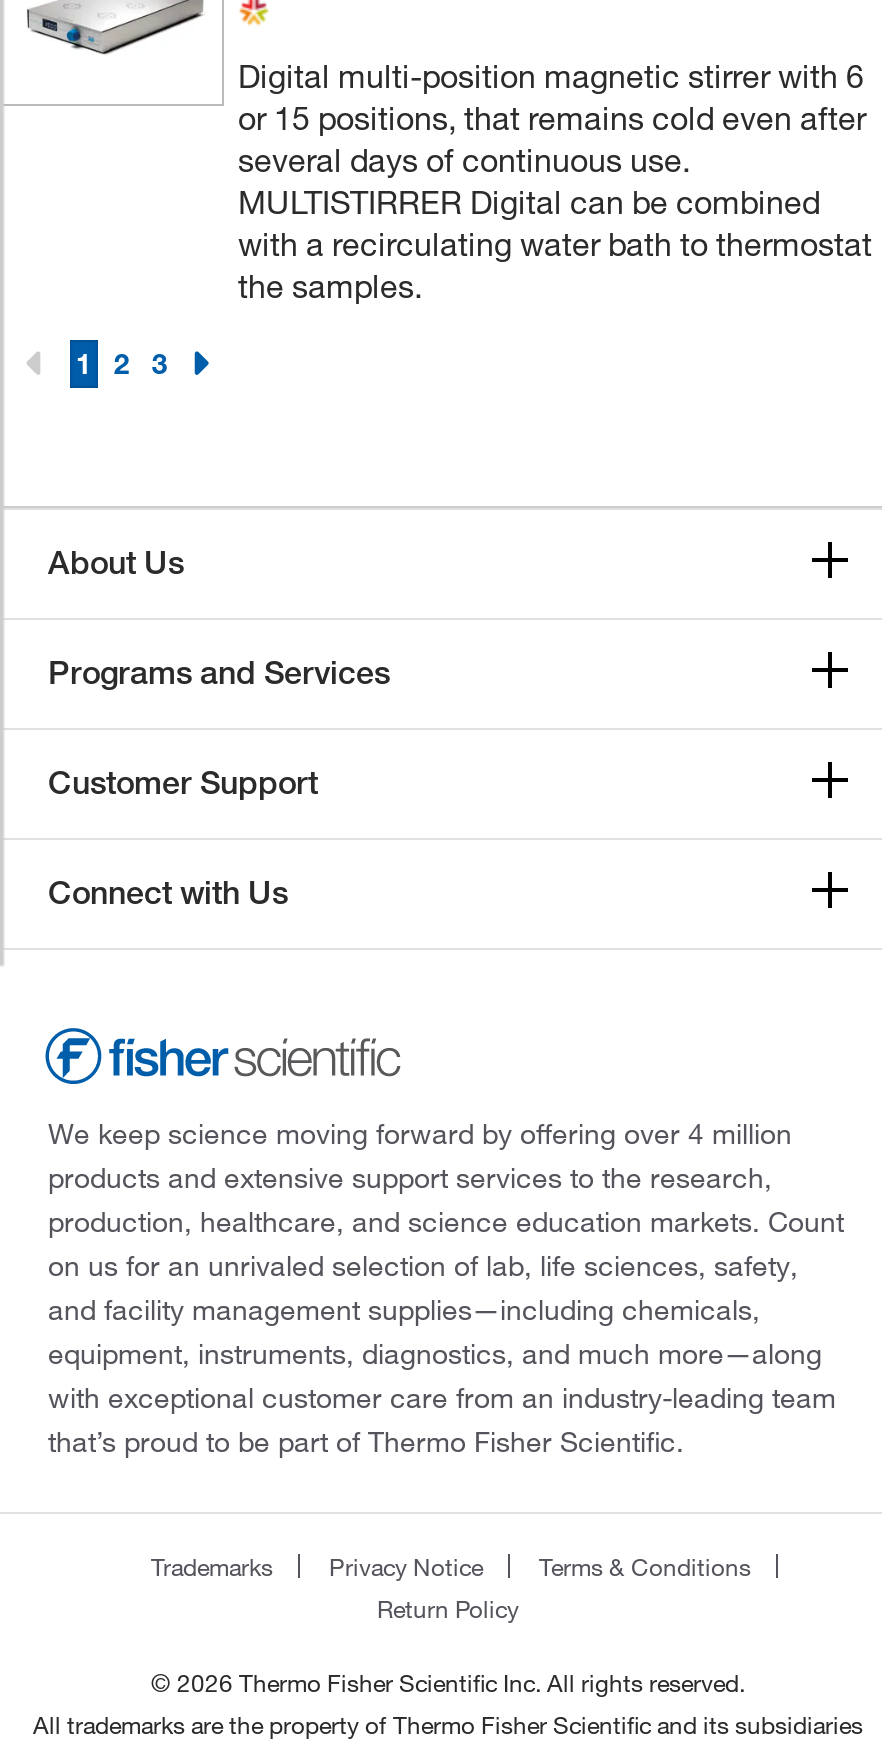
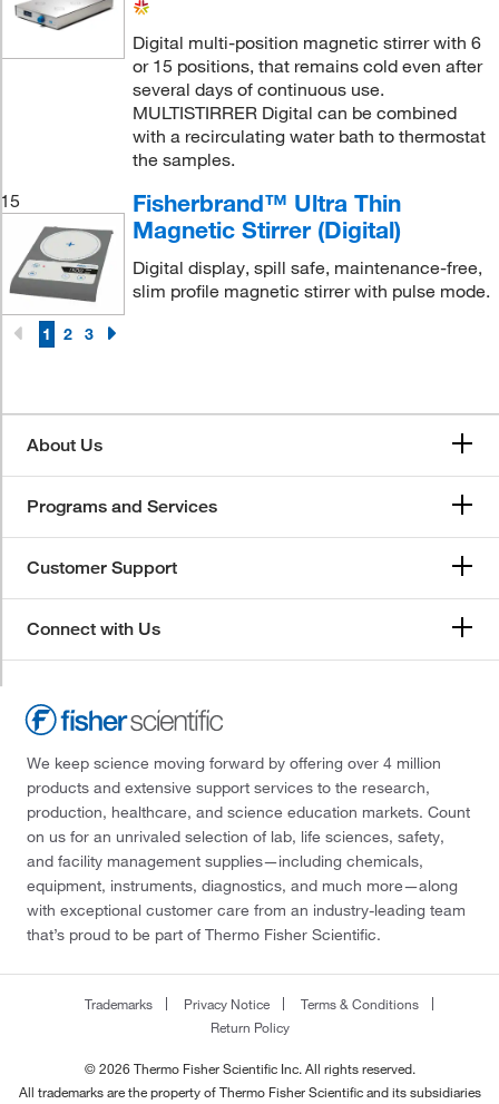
+ [image]
+ 15
+ Fisherbrand™ Ultra Thin
+ Magnetic Stirrer (Digital)
+ Digital display, spill safe, maintenance-free,
+ slim profile magnetic stirrer with pulse mode.
